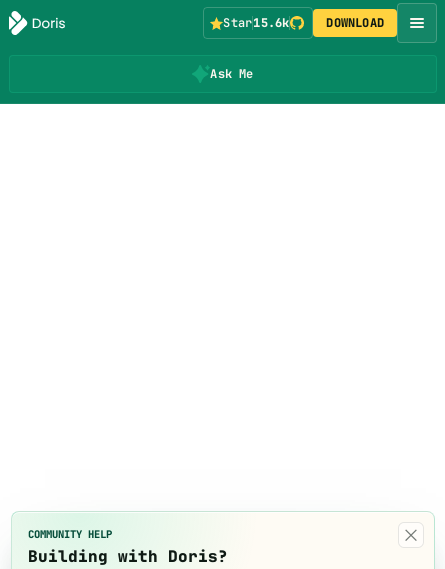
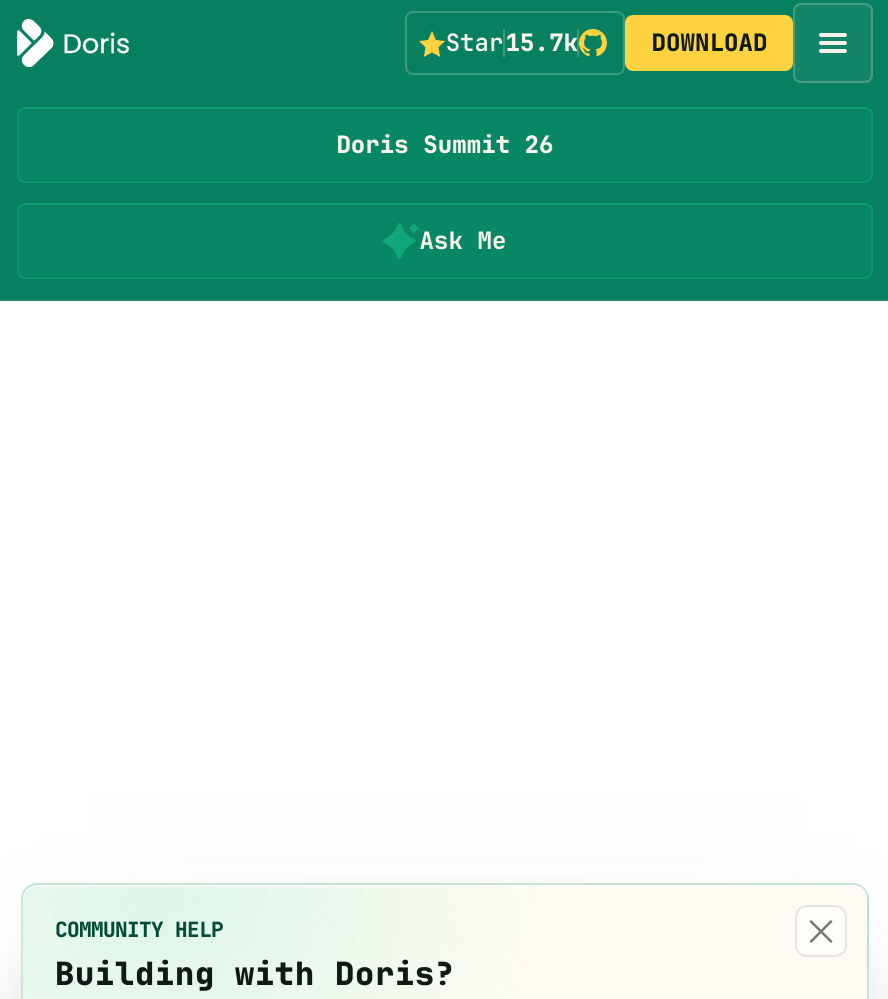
- Star15.6k
+ Star15.7k

+ Doris Summit 26

moved down: Ask Me
